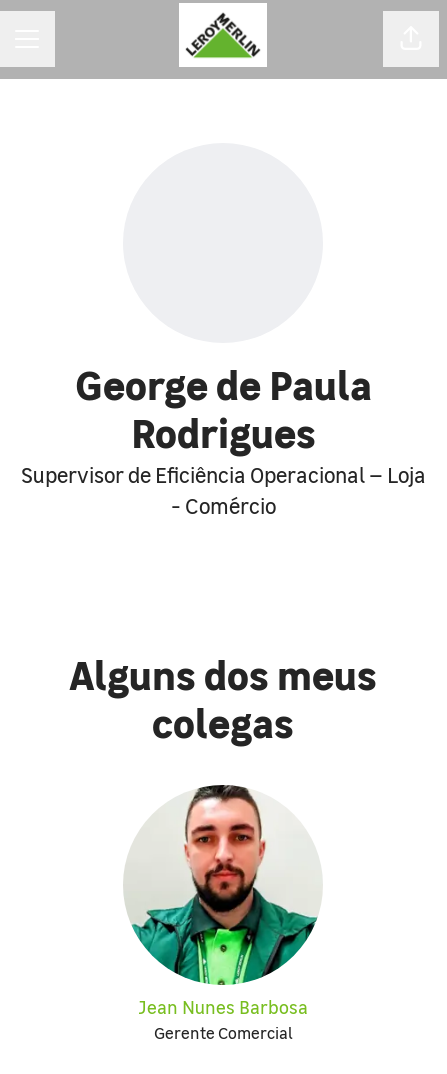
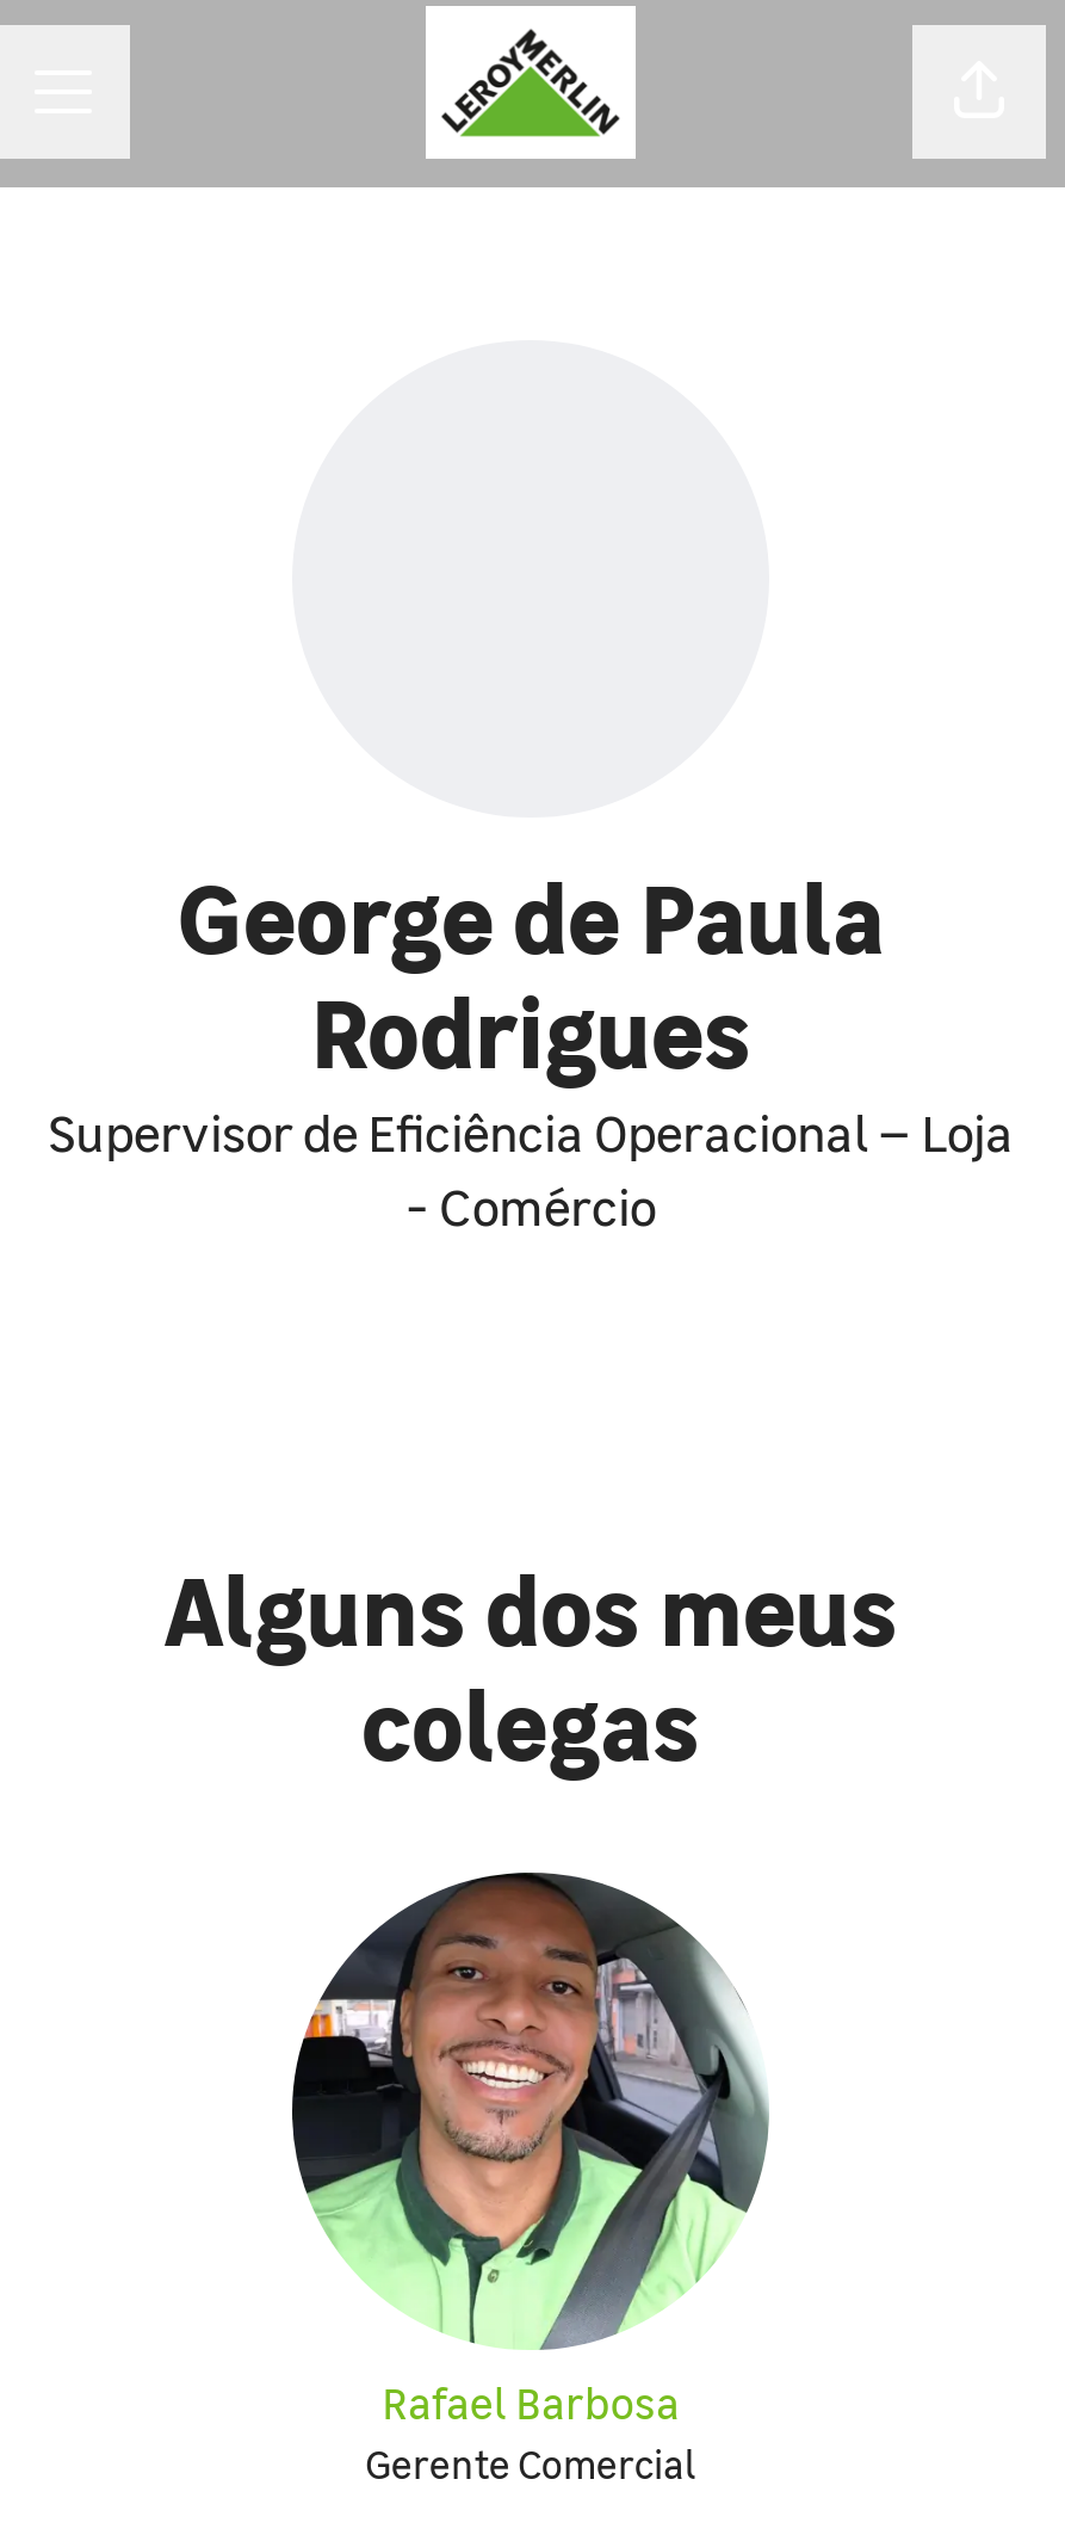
- [image]
- Jean Nunes Barbosa
+ [image]
+ Rafael Barbosa
